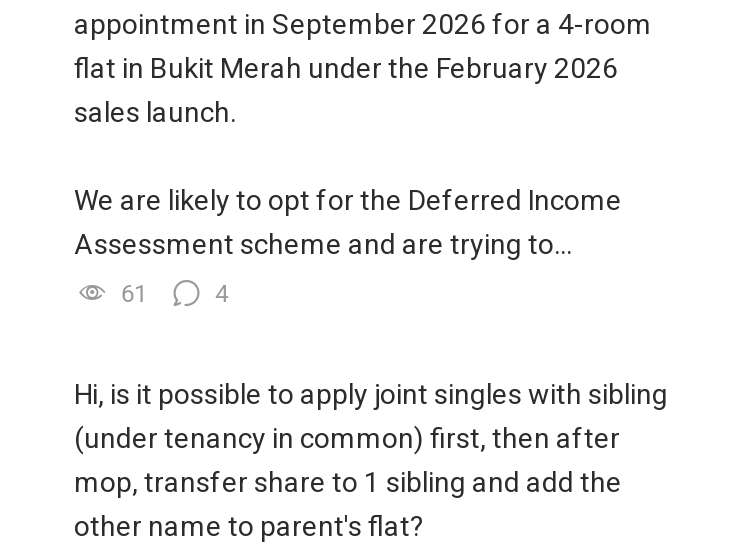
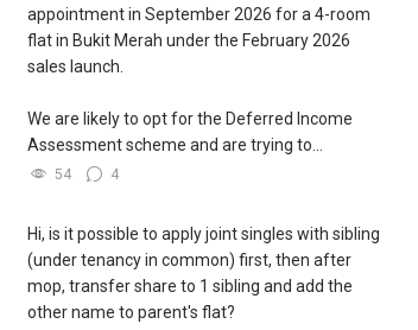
- 61
+ 54
